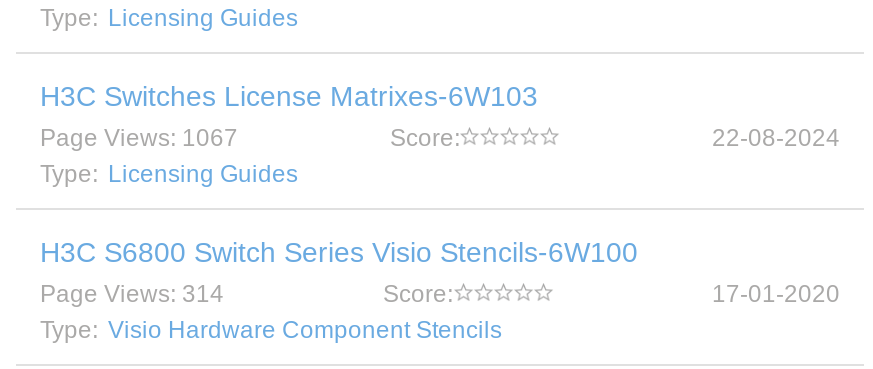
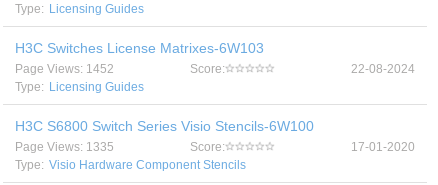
- Page Views: 1067
+ Page Views: 1452

- Page Views: 314
+ Page Views: 1335
